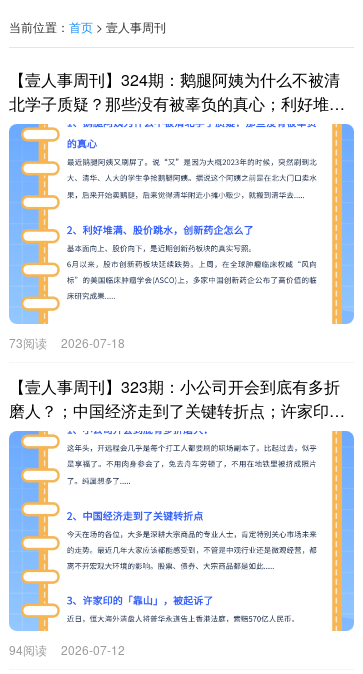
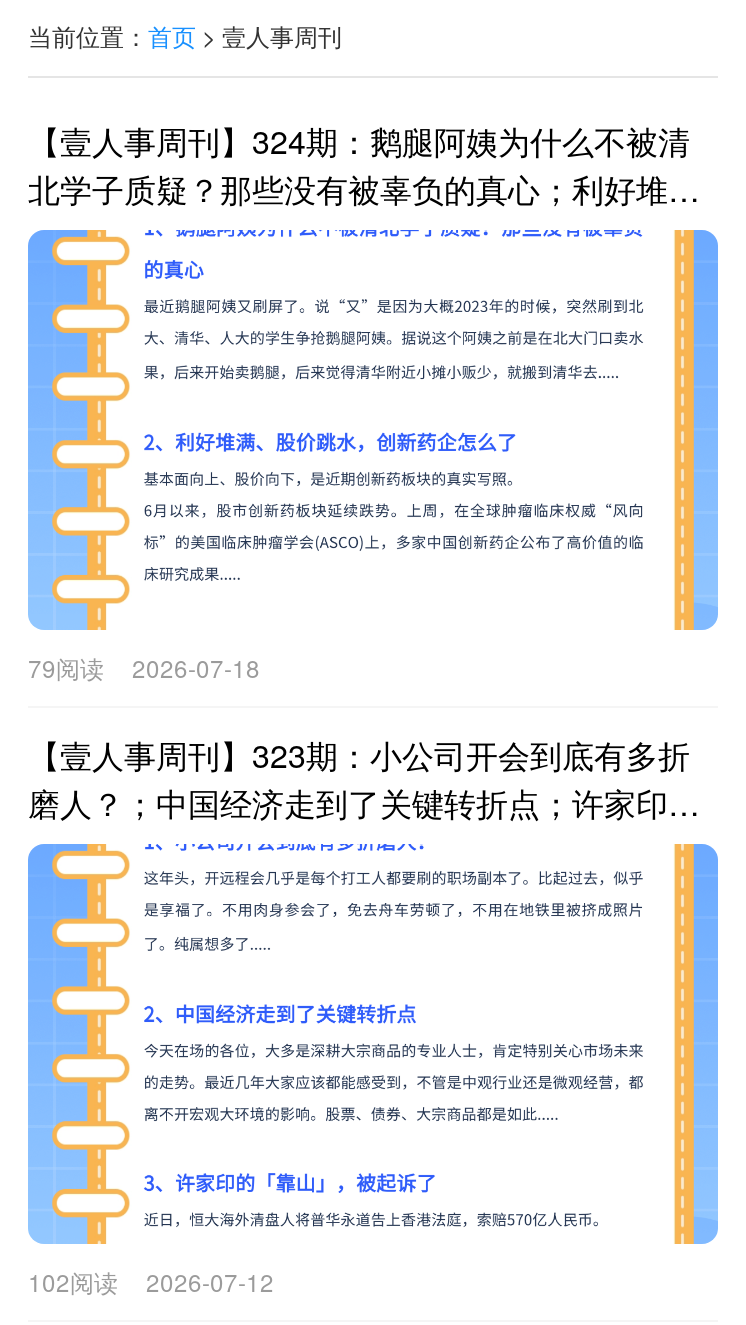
- 73阅读 2026-07-18
+ 79阅读 2026-07-18

- 94阅读 2026-07-12
+ 102阅读 2026-07-12
